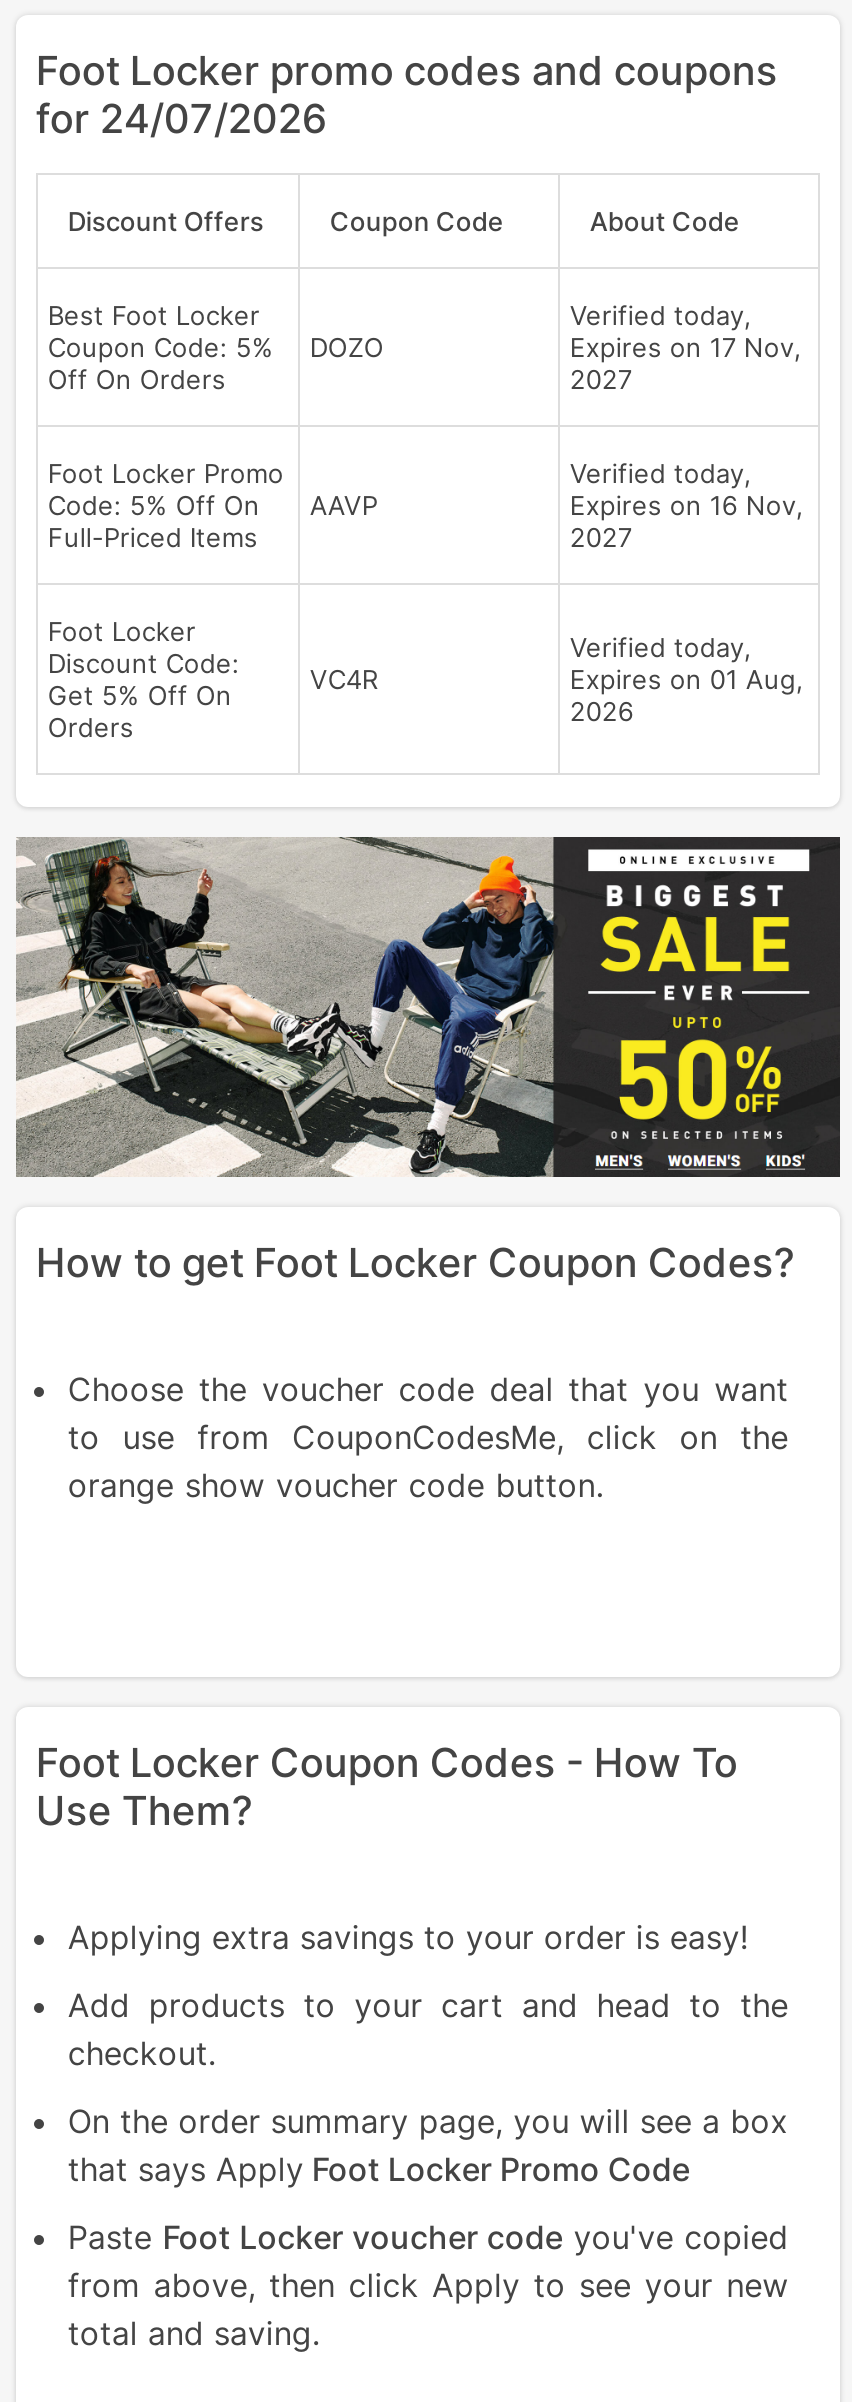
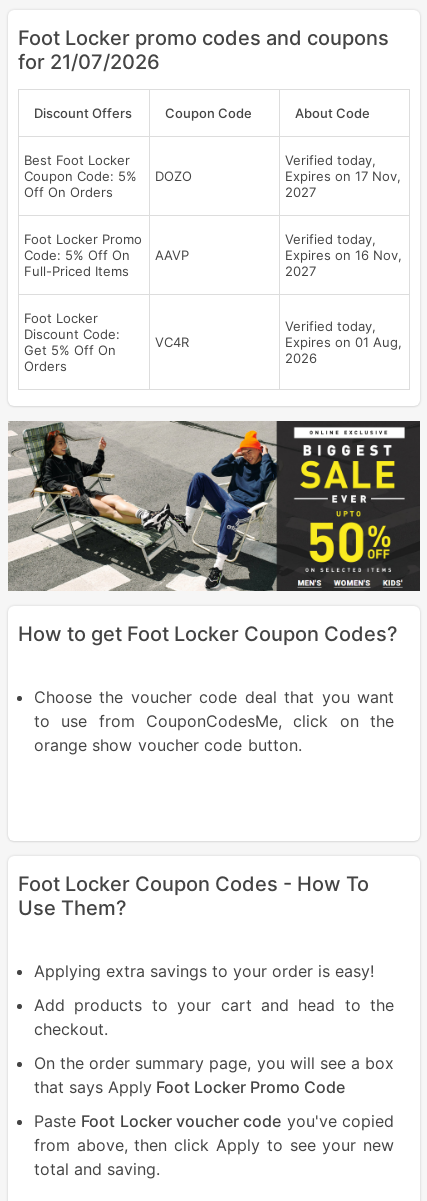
- for 24/07/2026
+ for 21/07/2026
